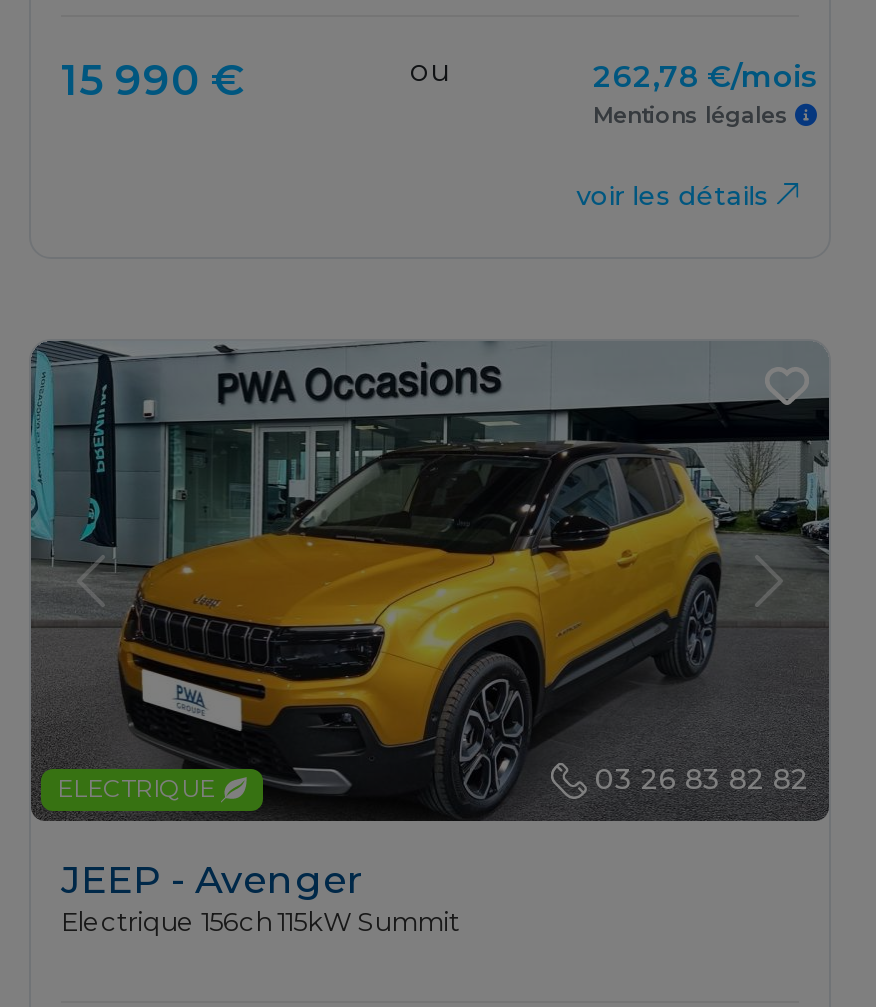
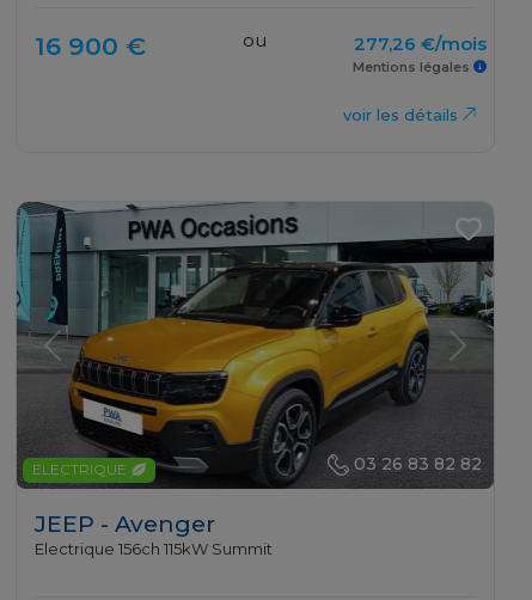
- 15 990 €
+ 16 900 €

- 262,78 €/mois
+ 277,26 €/mois
